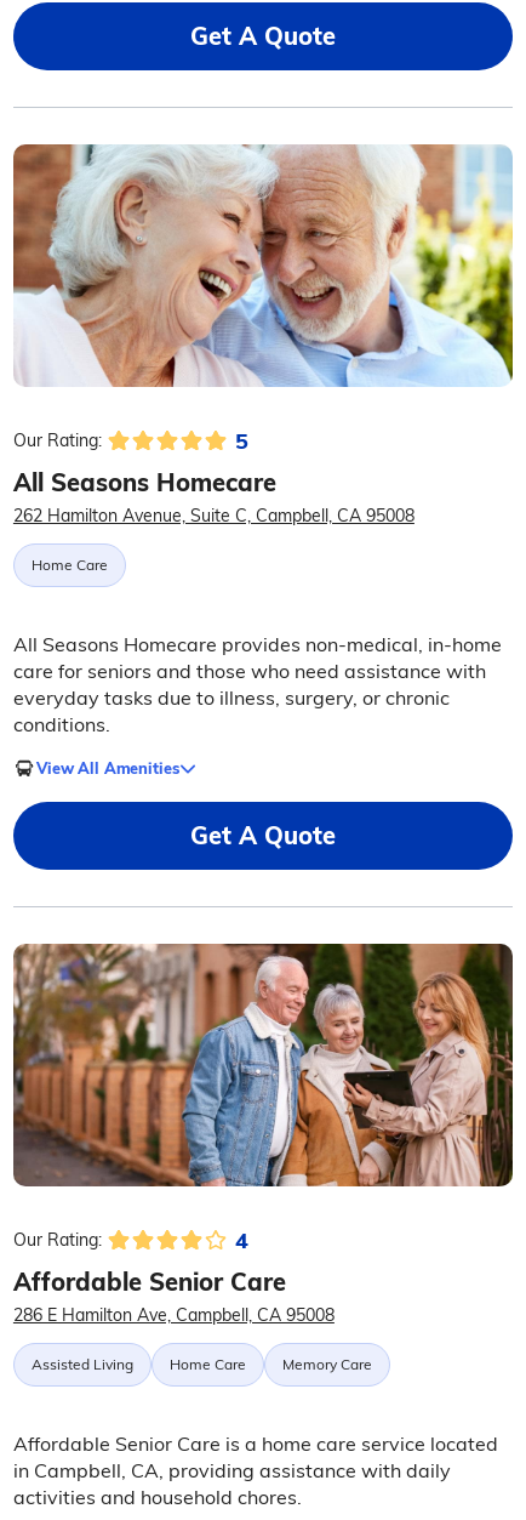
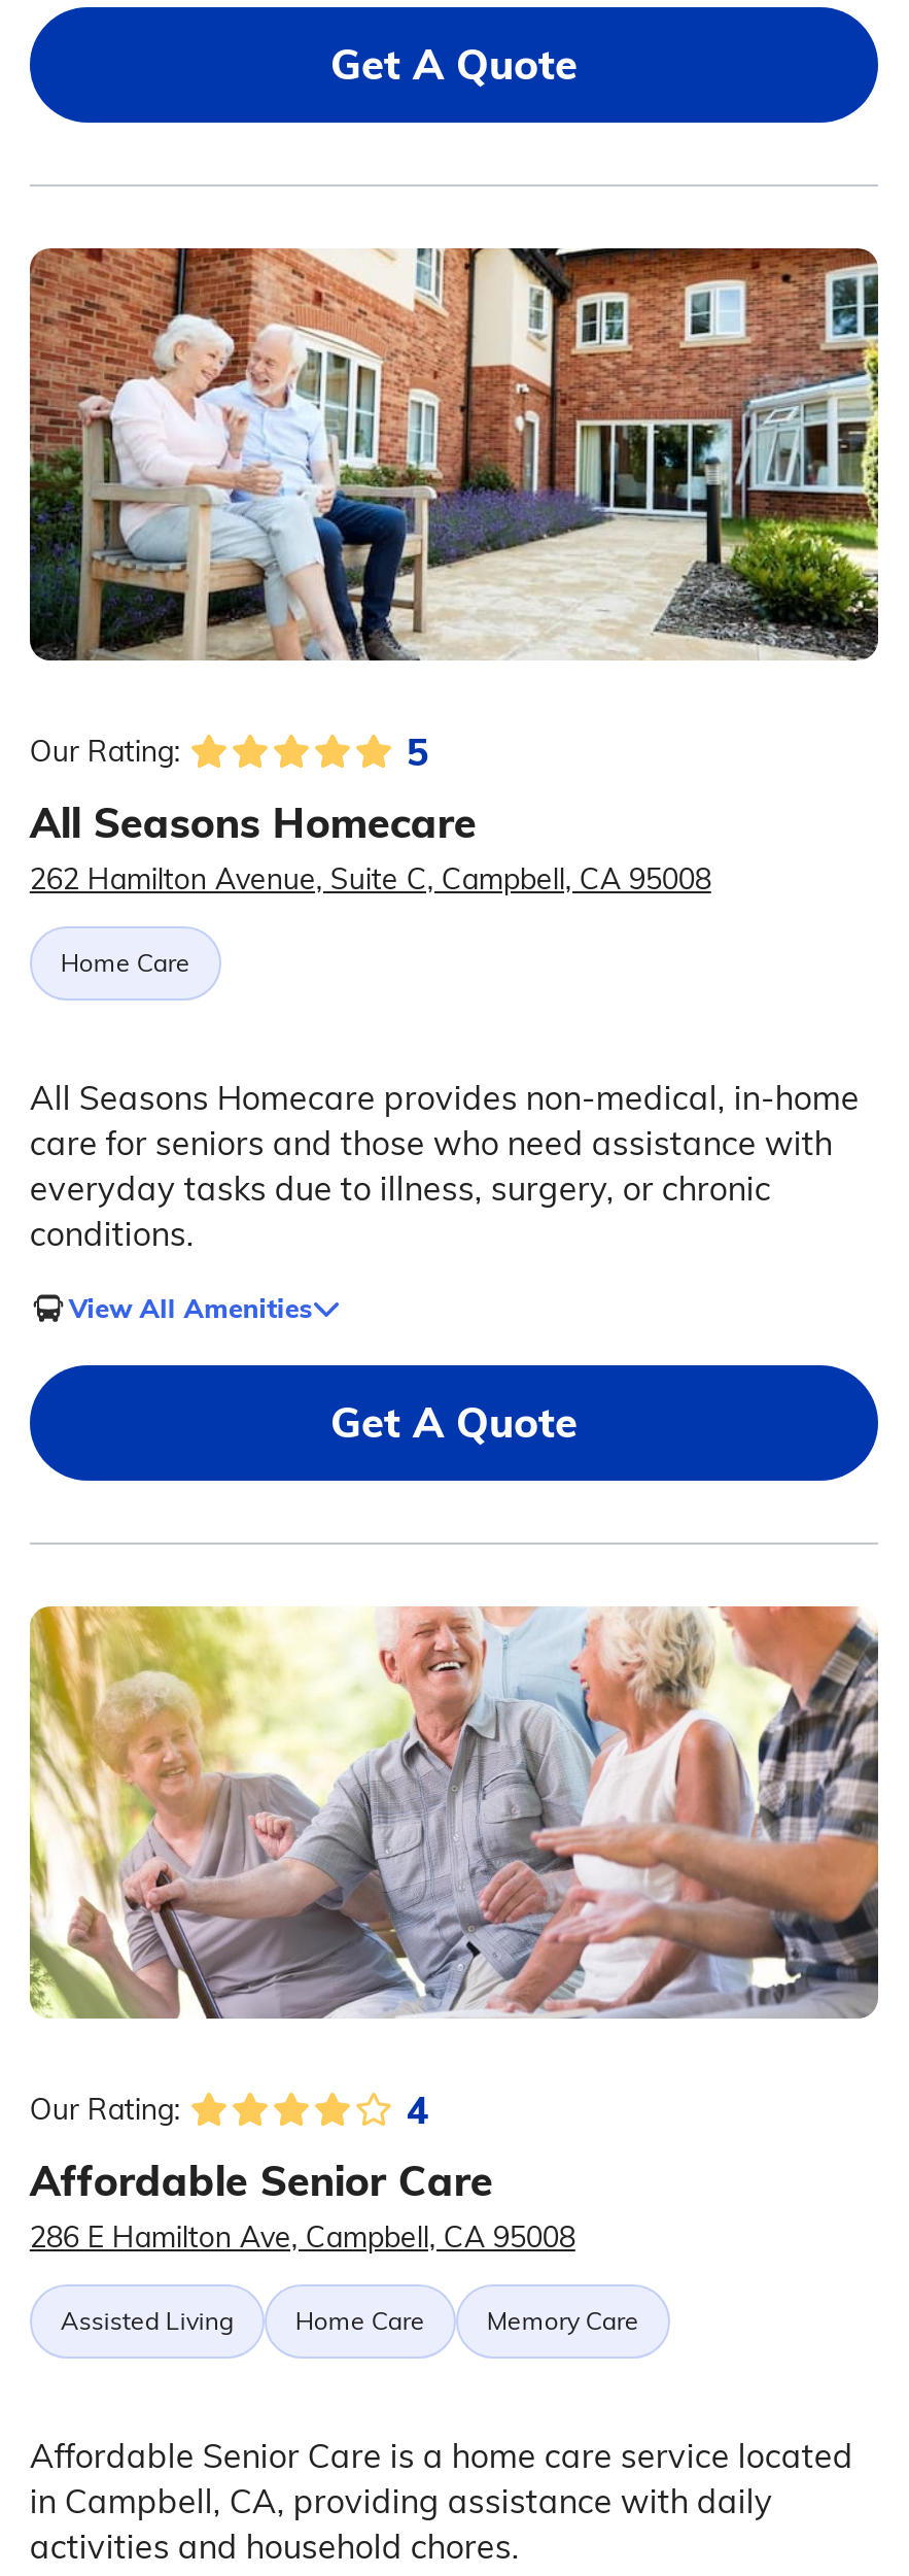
- [image]
+ [image]

- [image]
+ [image]
